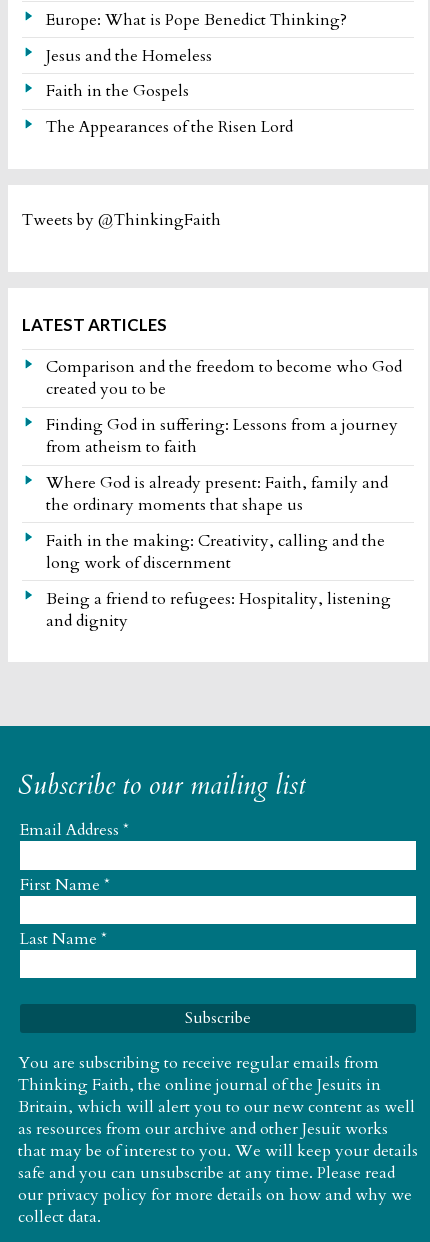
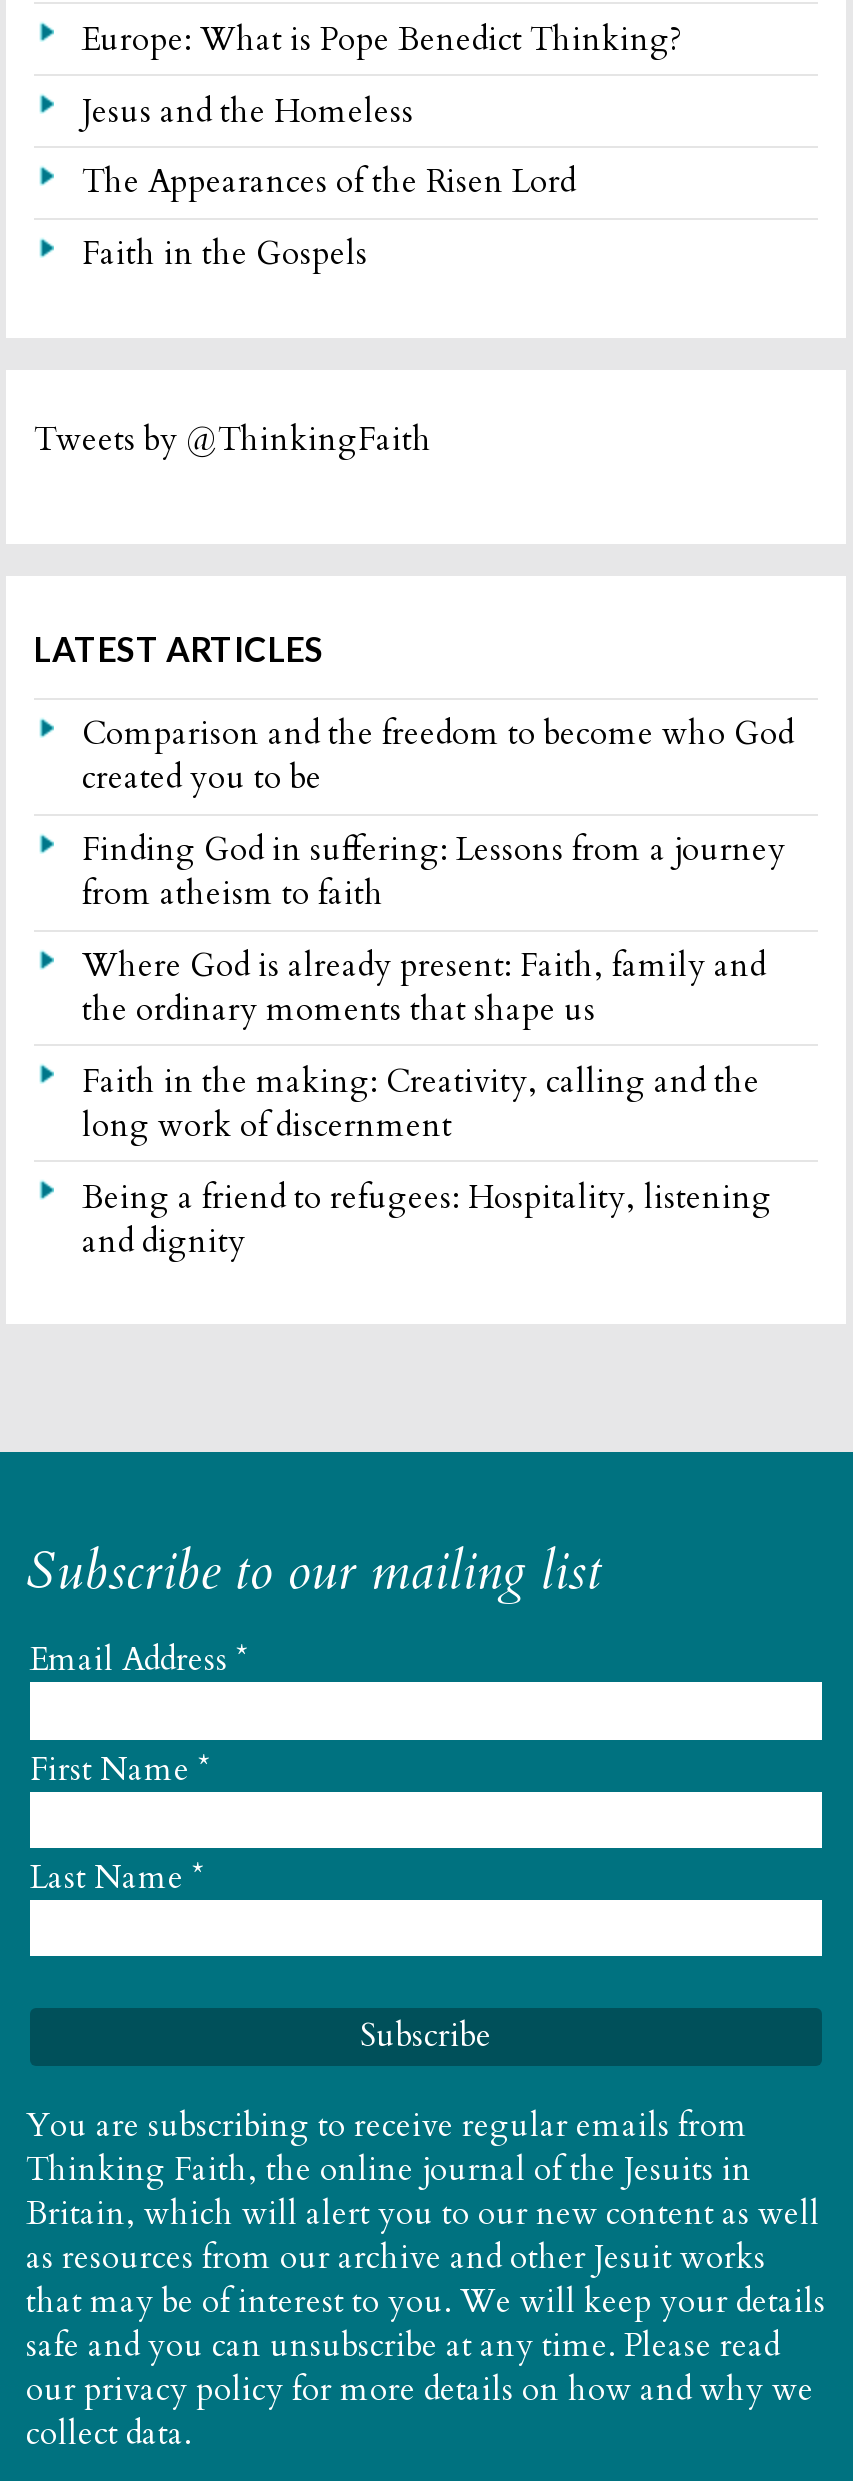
moved down: Faith in the Gospels

moved up: The Appearances of the Risen Lord
